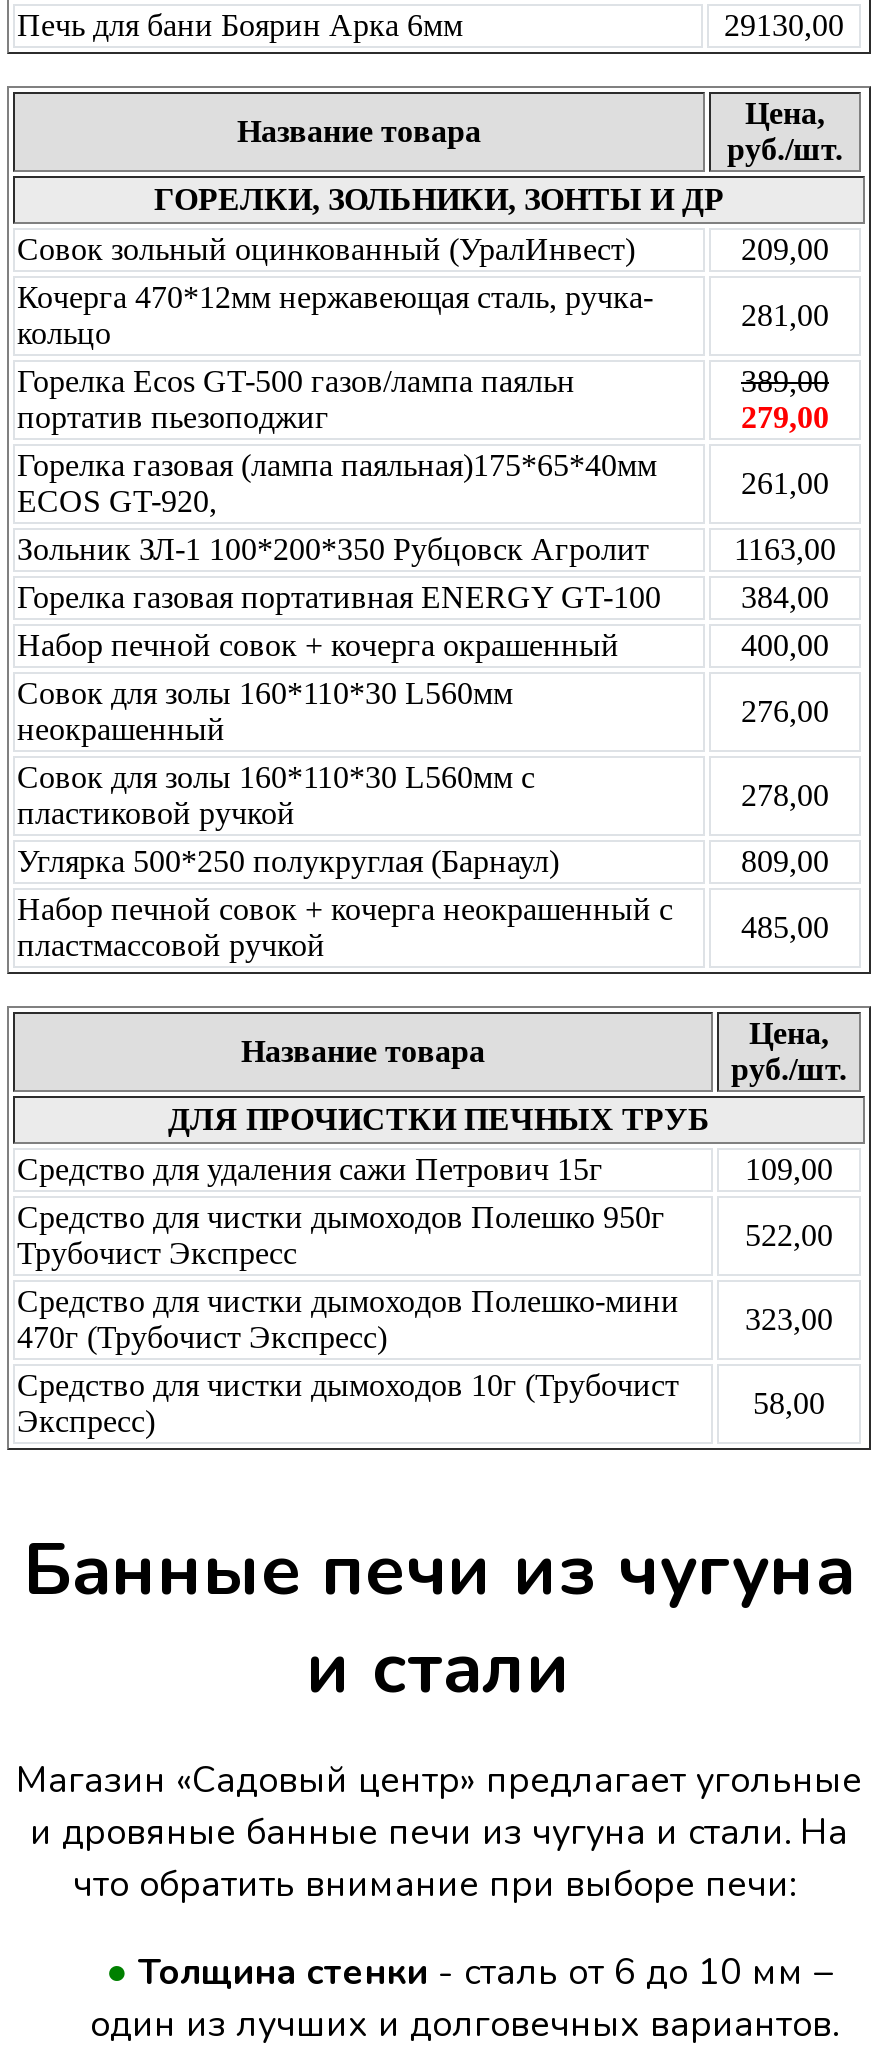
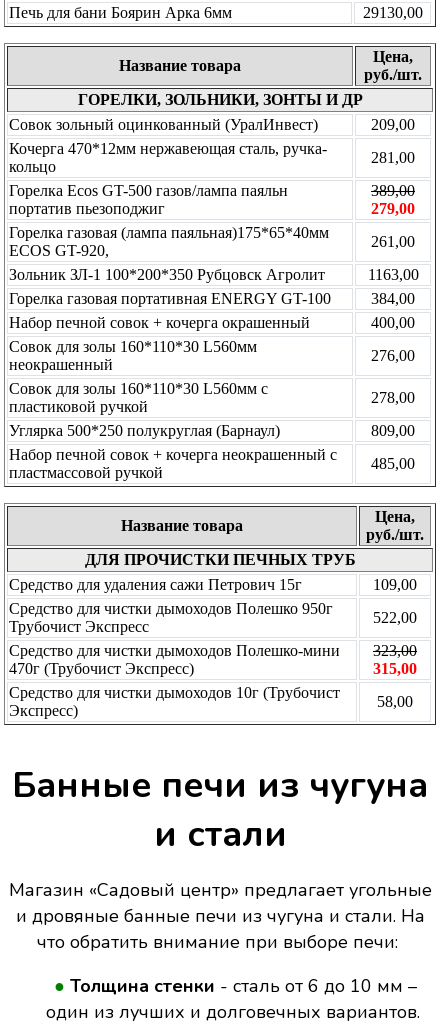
+ 315,00
